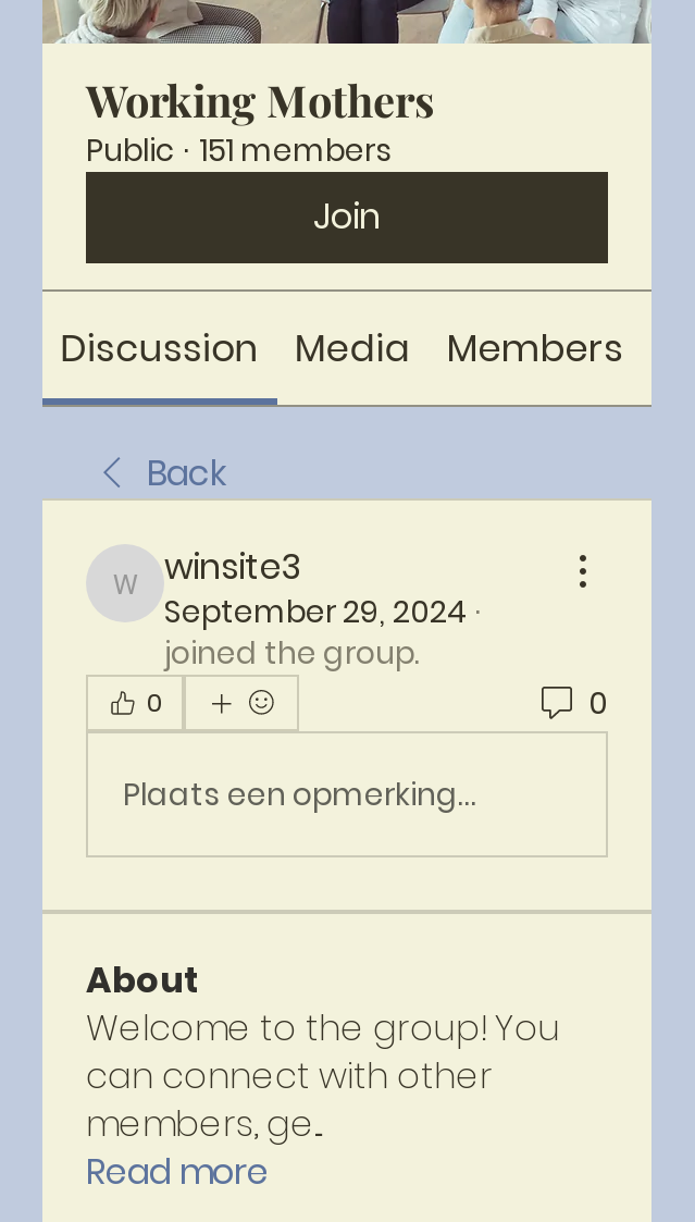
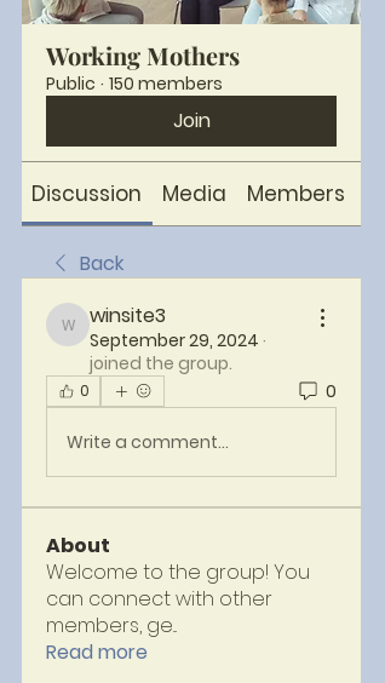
- Public · 151 members
+ Public · 150 members

- Plaats een opmerking...
+ Write a comment...
